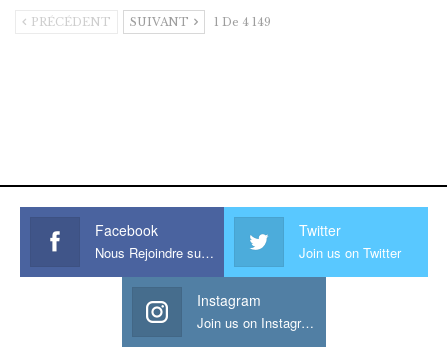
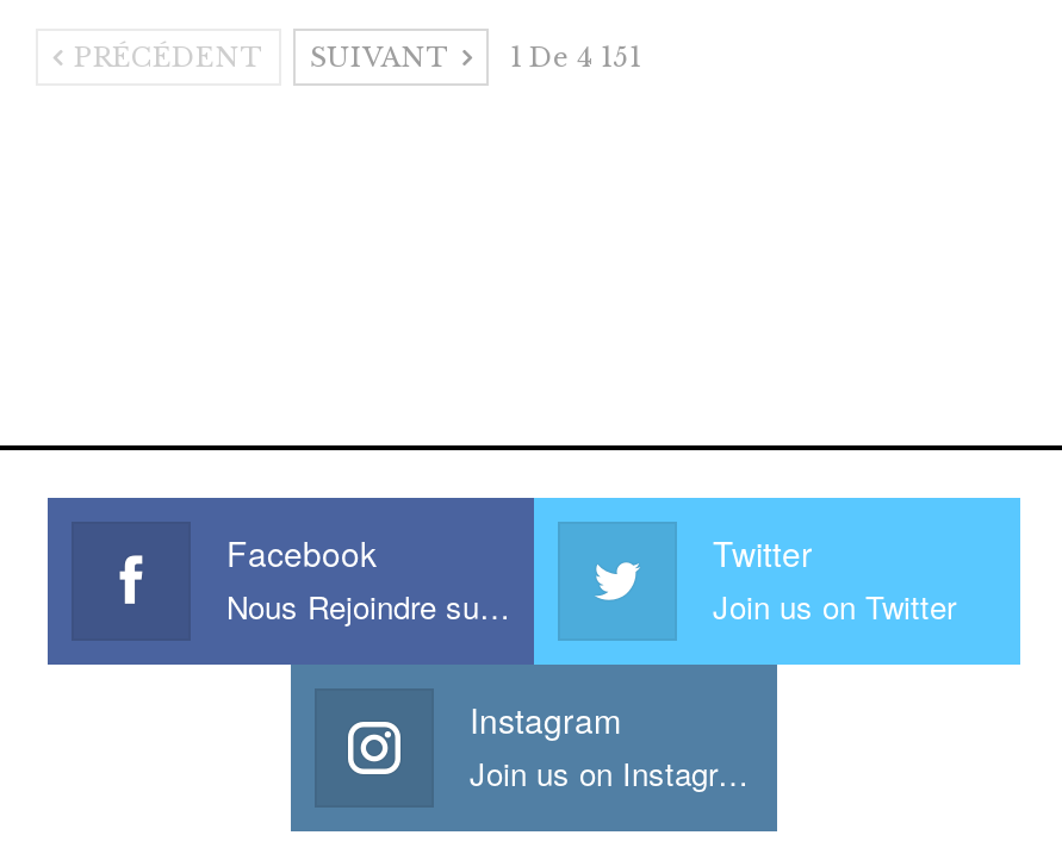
- PRÉCÉDENT SUIVANT 1 De 4 149
+ PRÉCÉDENT SUIVANT 1 De 4 151
